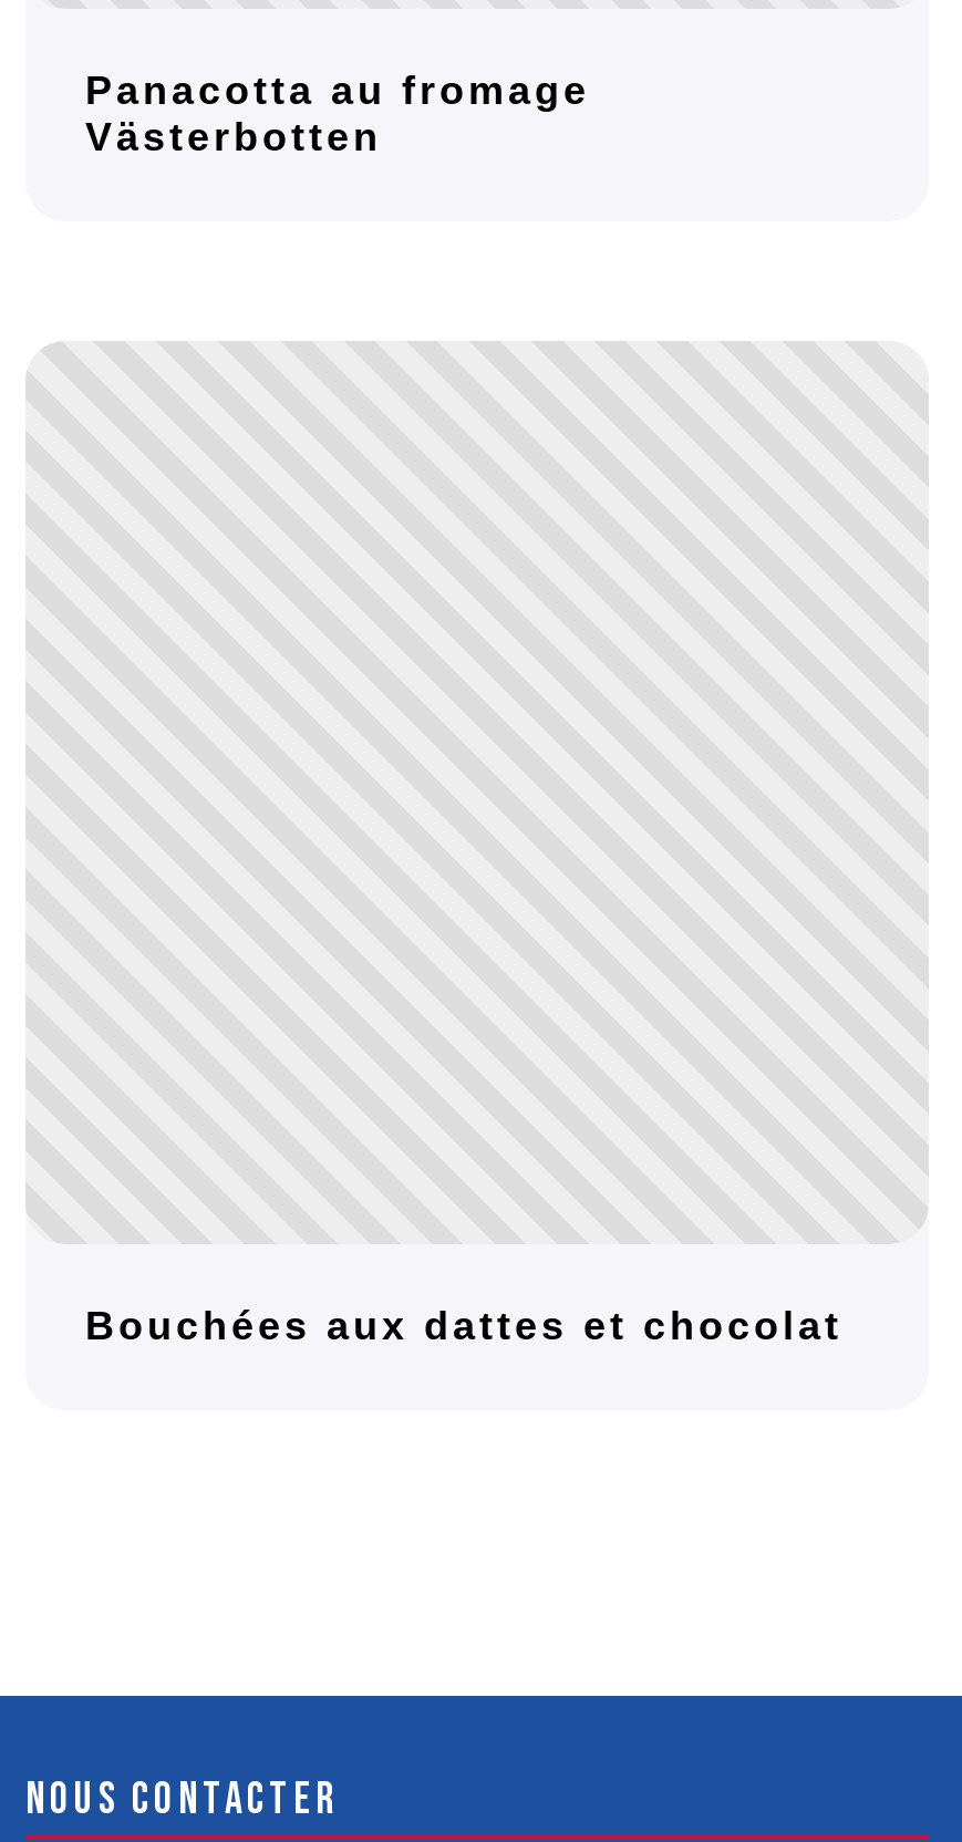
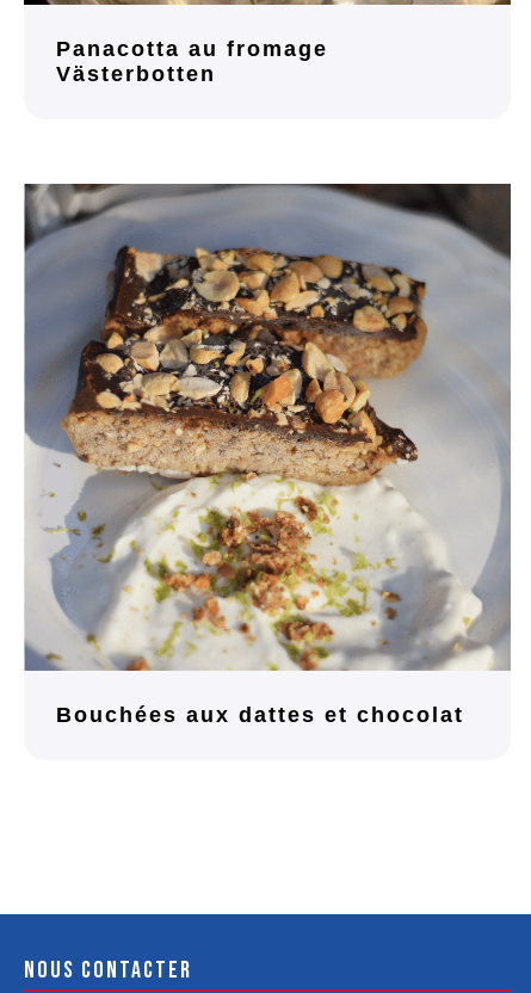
+ [image]
